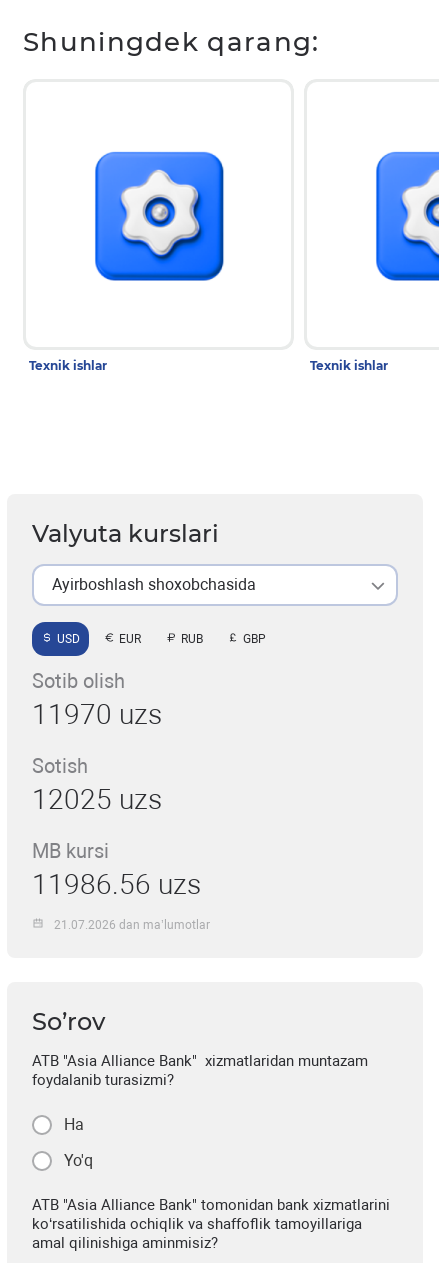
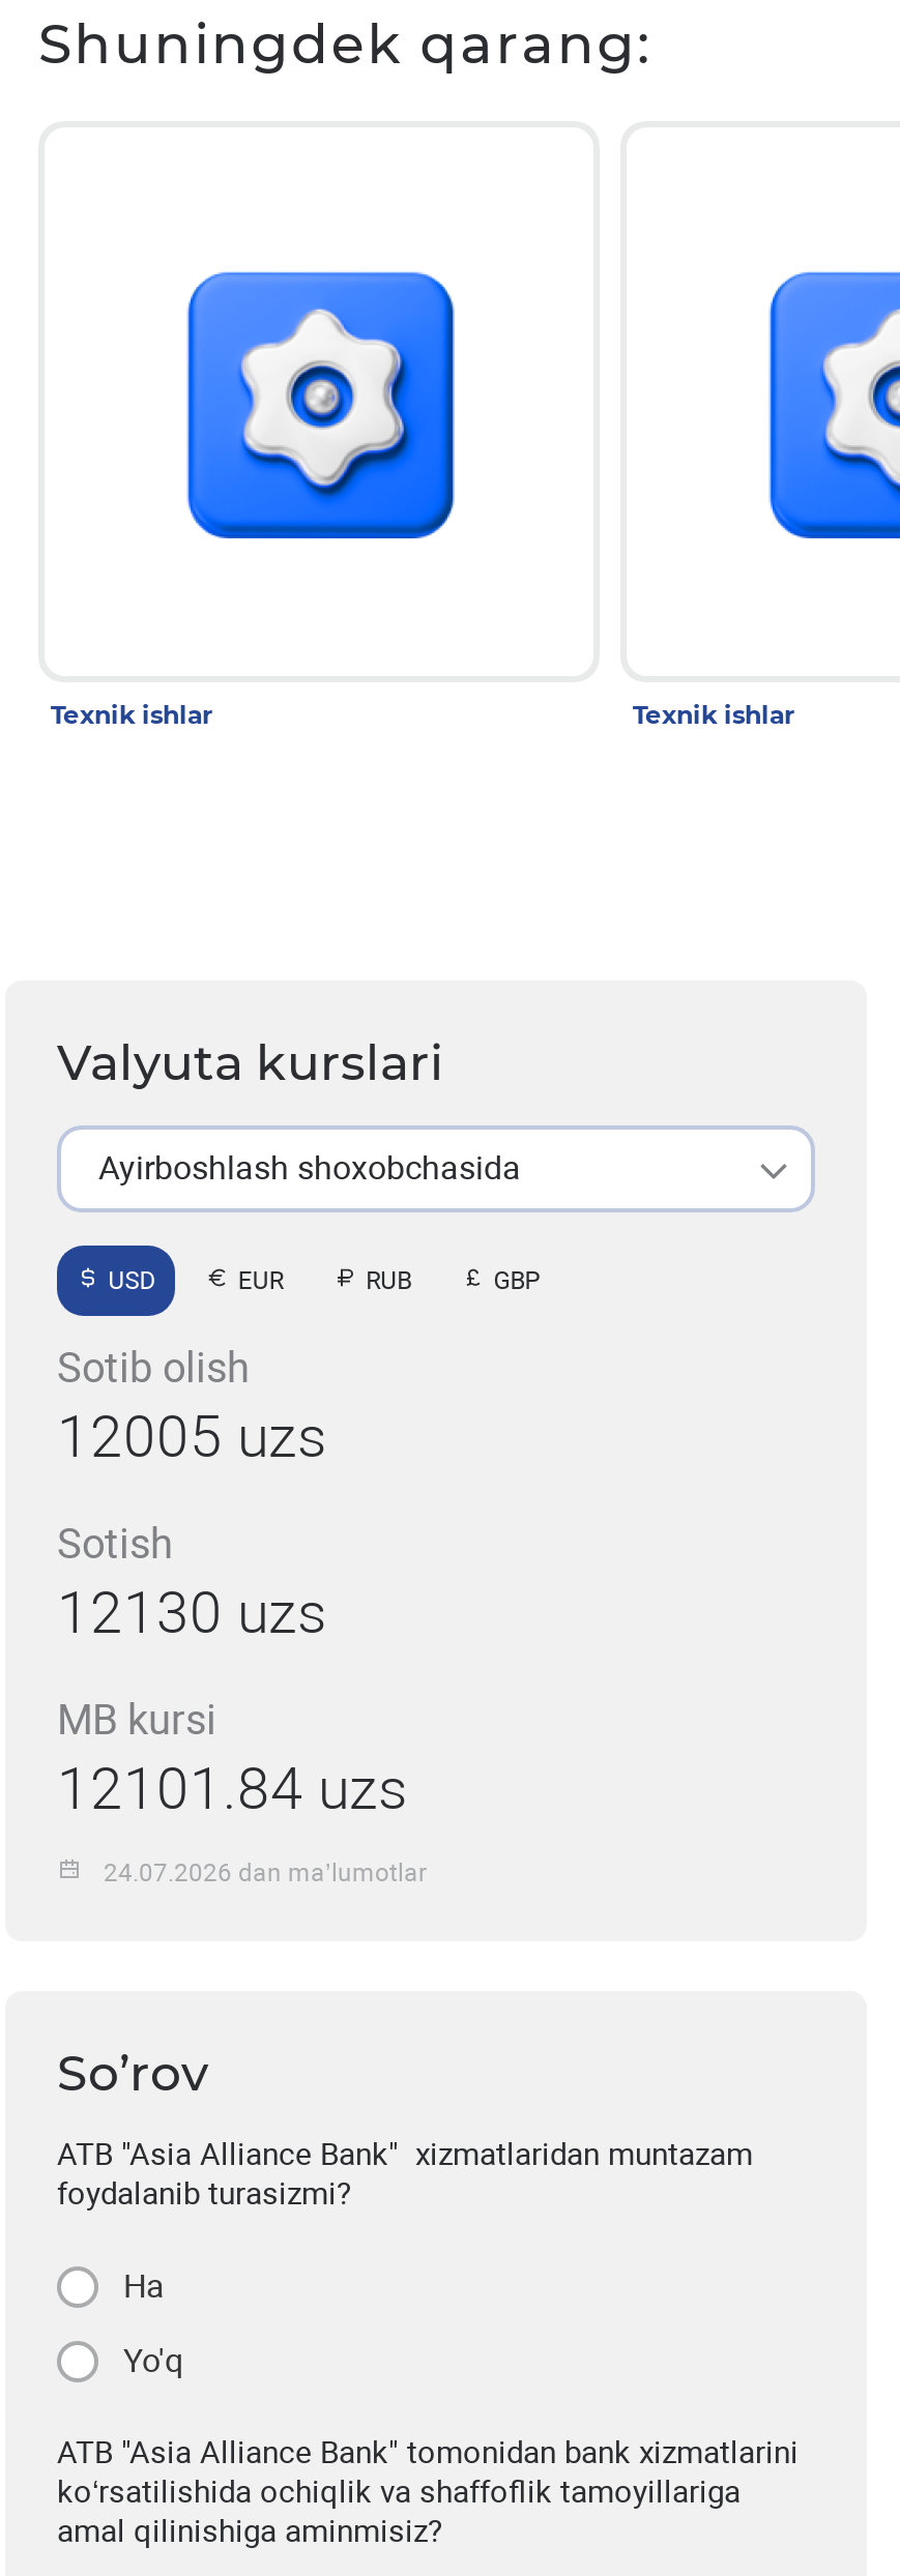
- 11970 uzs
+ 12005 uzs

- 12025 uzs
+ 12130 uzs

- 11986.56 uzs
+ 12101.84 uzs

- 21.07.2026 dan ma’lumotlar
+ 24.07.2026 dan ma’lumotlar
